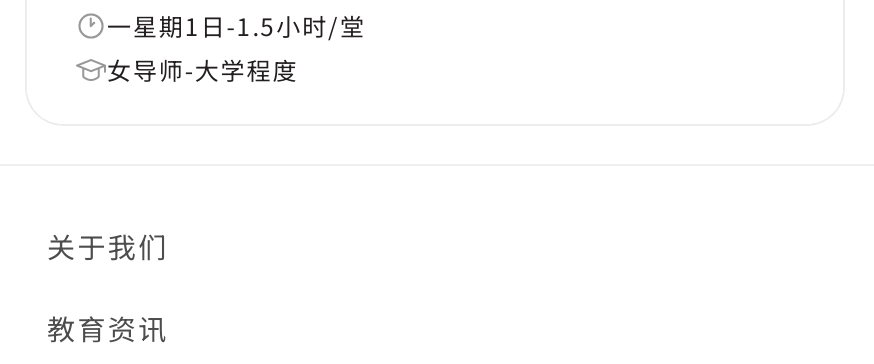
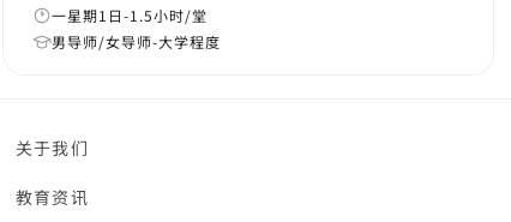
- 女导师-大学程度
+ 男导师/女导师-大学程度
